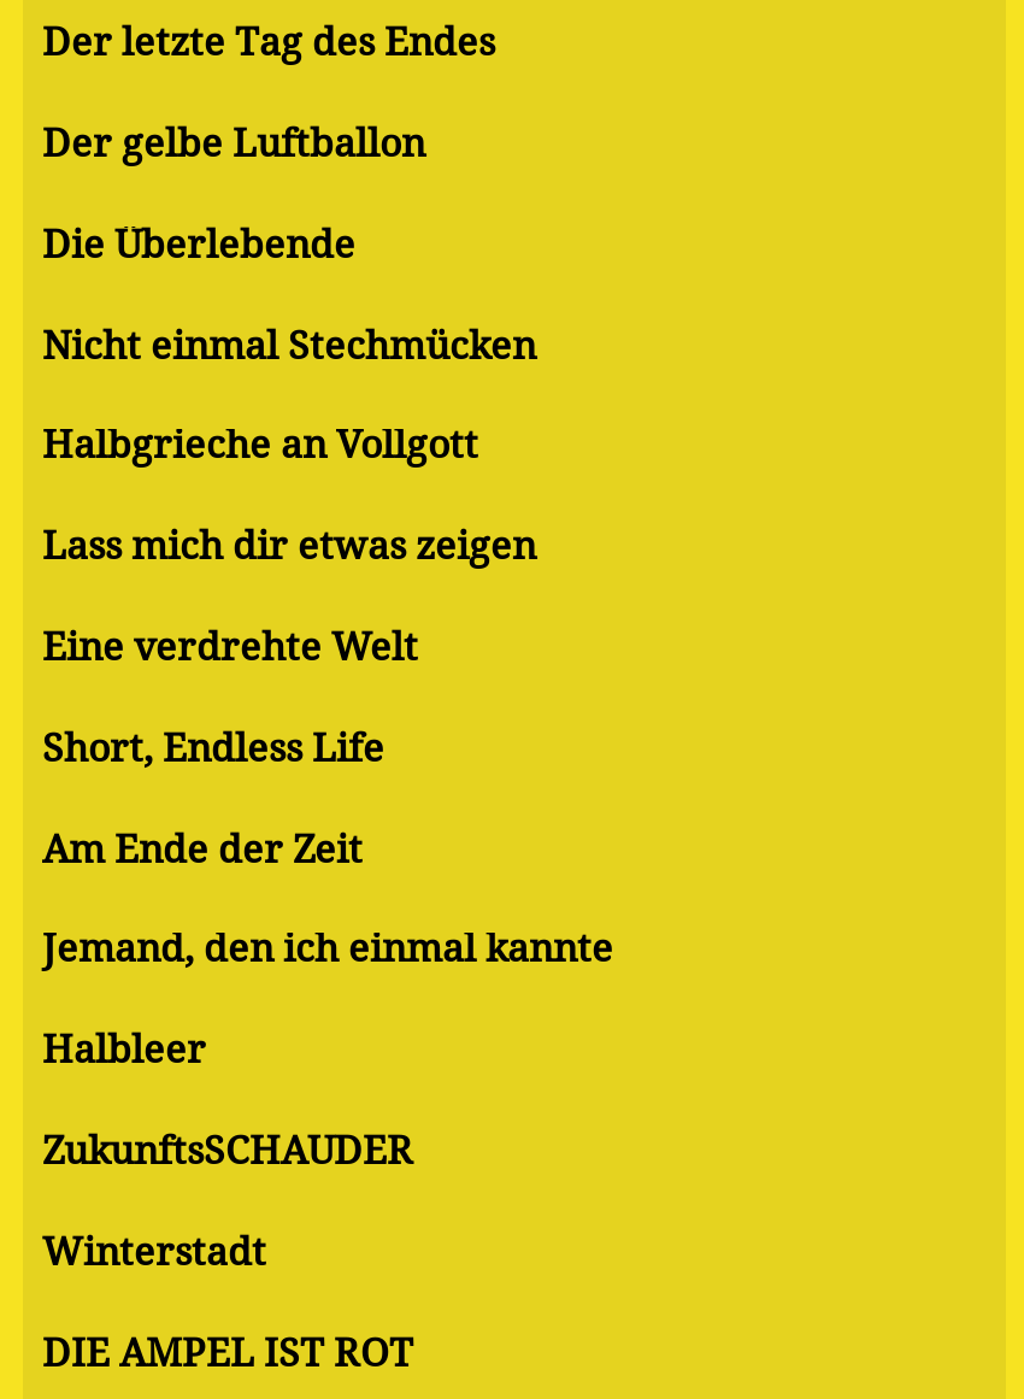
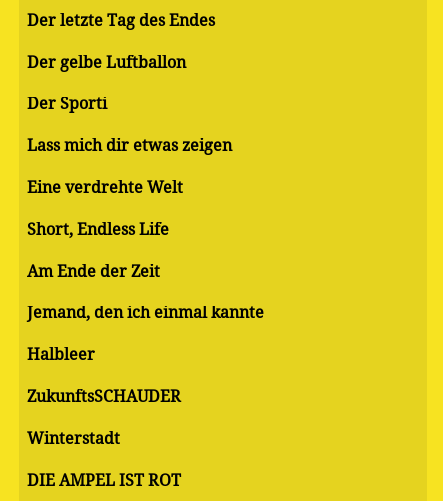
- Die Überlebende
- Nicht einmal Stechmücken
- Halbgrieche an Vollgott
+ Der Sporti
